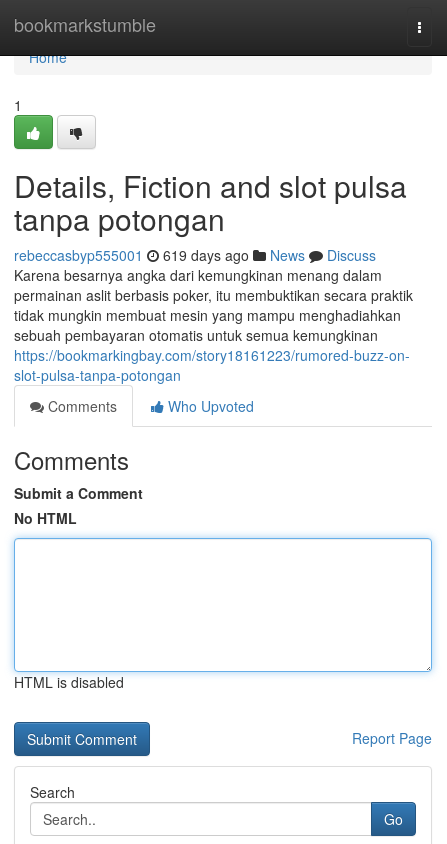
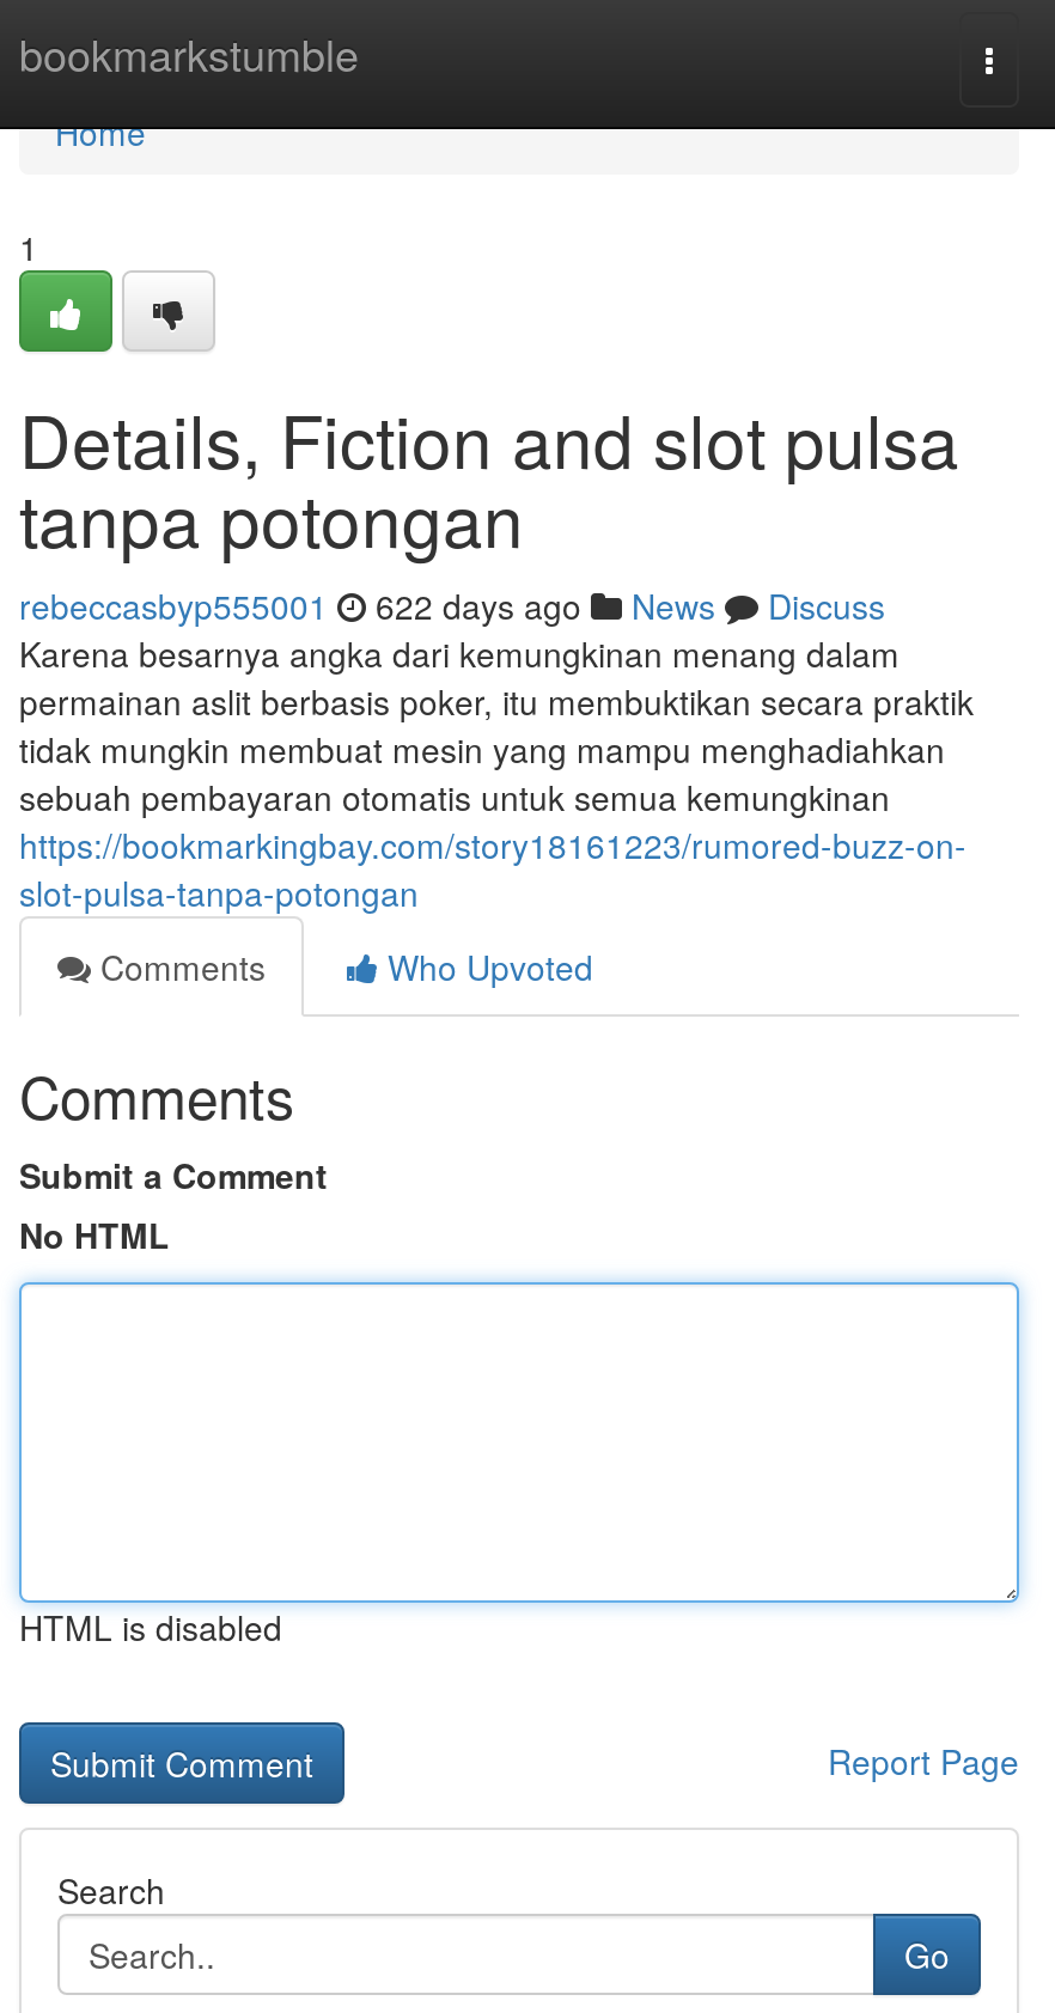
- rebeccasbyp555001 619 days ago News Discuss
+ rebeccasbyp555001 622 days ago News Discuss
